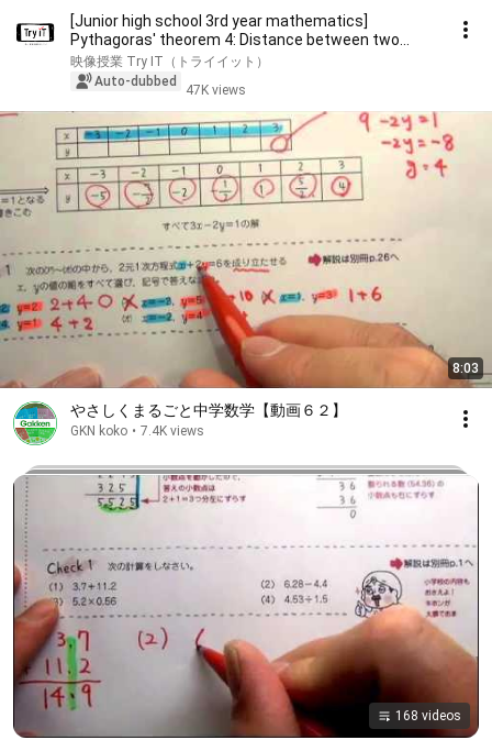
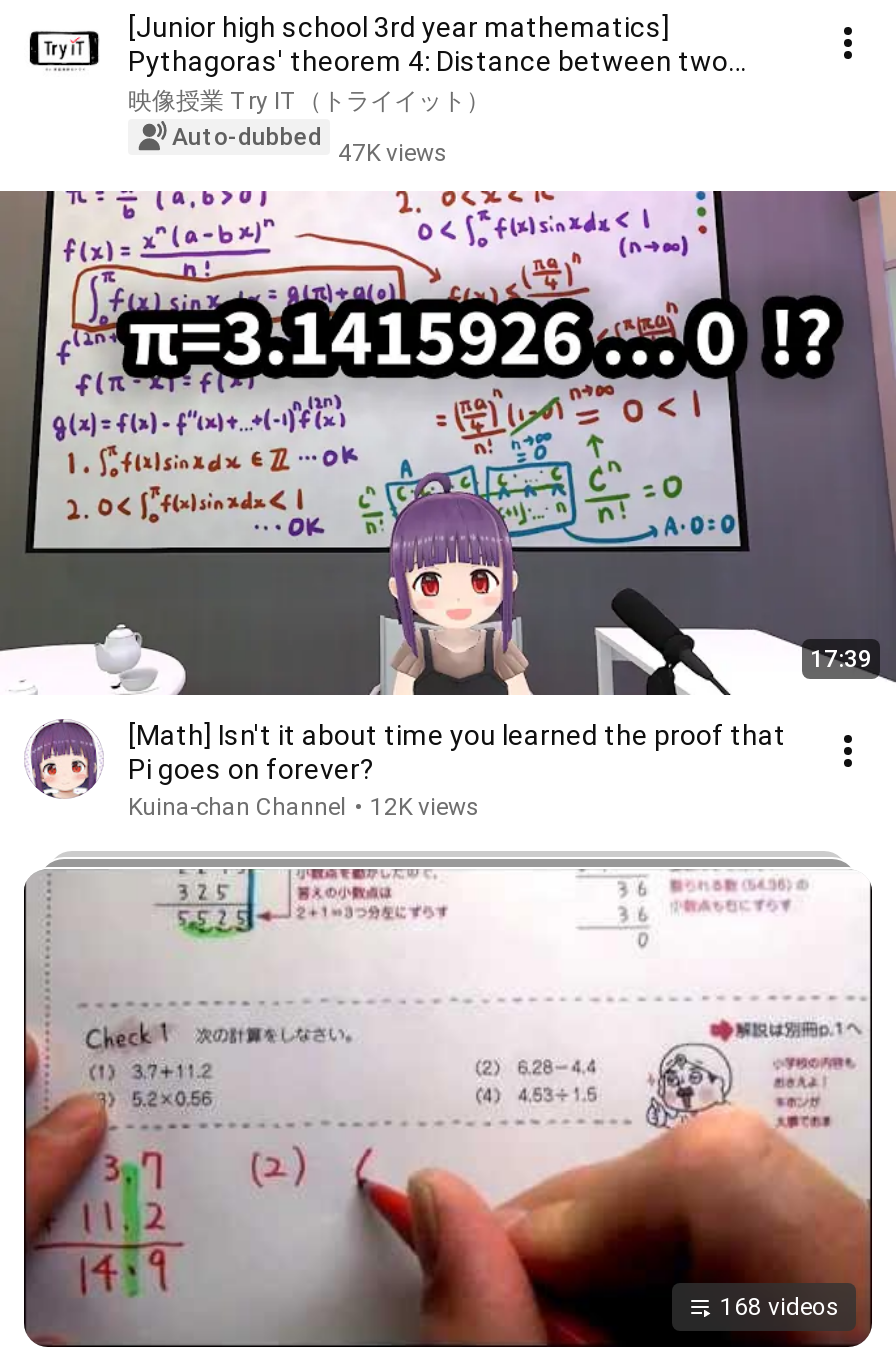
- [image]
- 8:03
+ [image]
+ 17:39

- [image]
- やさしくまるごと中学数学【動画６２】
- GKN koko • 7.4K views
+ [image]
+ [Math] Isn't it about time you learned the proof that
+ Pi goes on forever?
+ Kuina-chan Channel • 12K views
